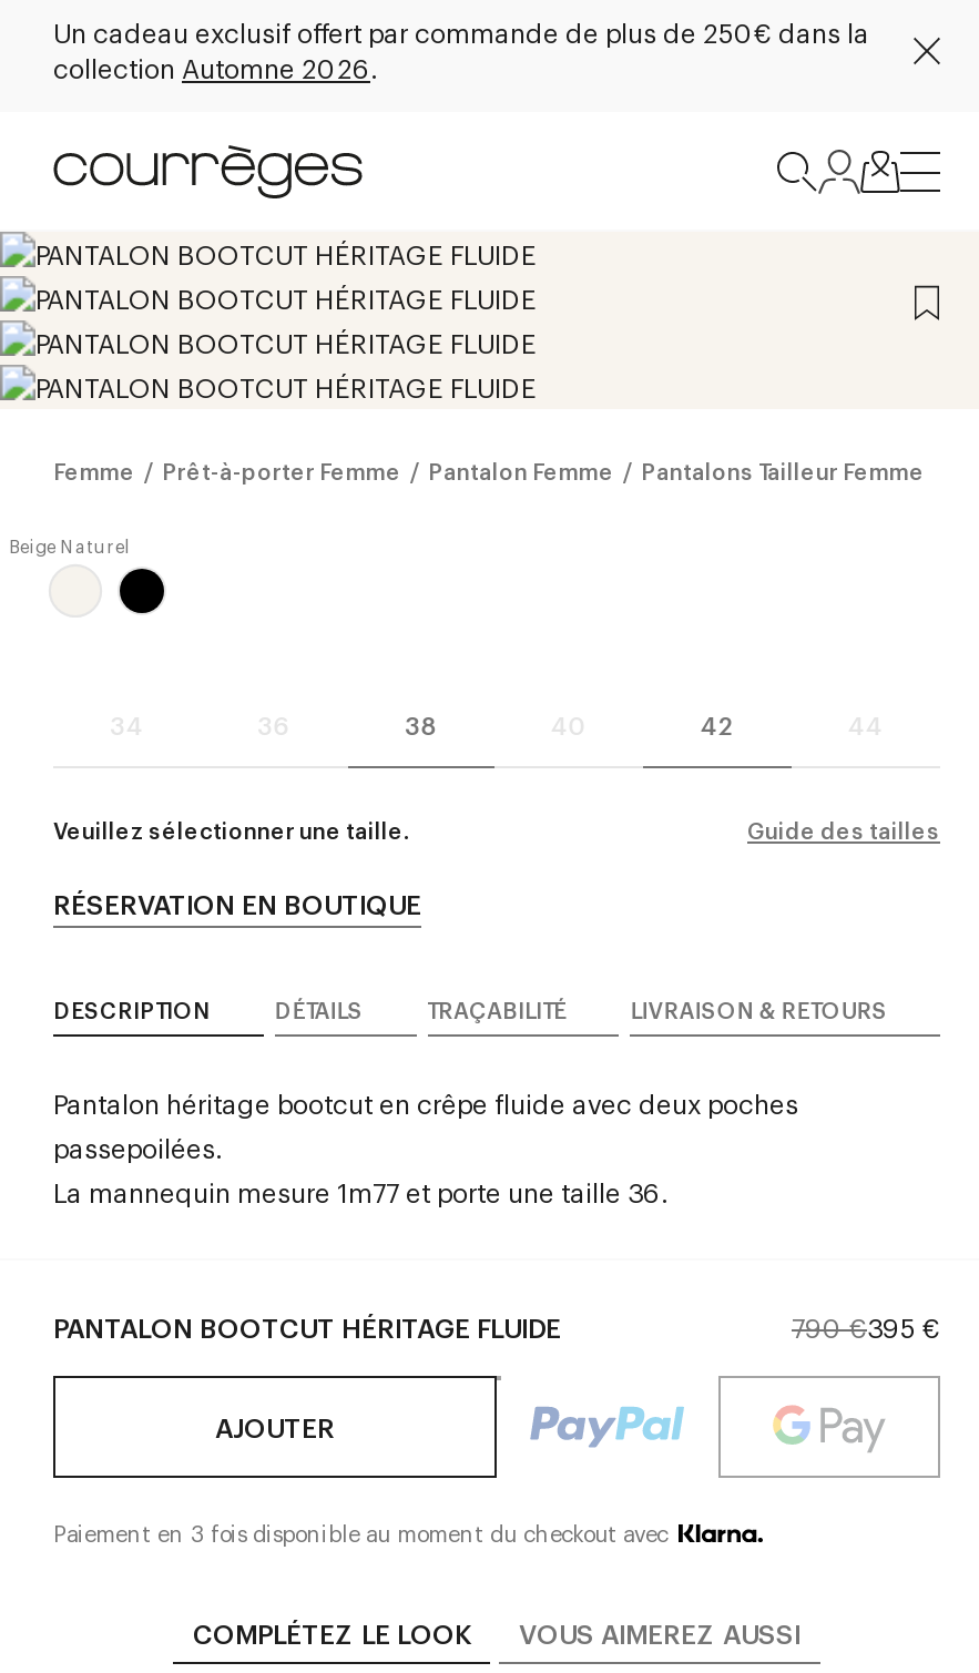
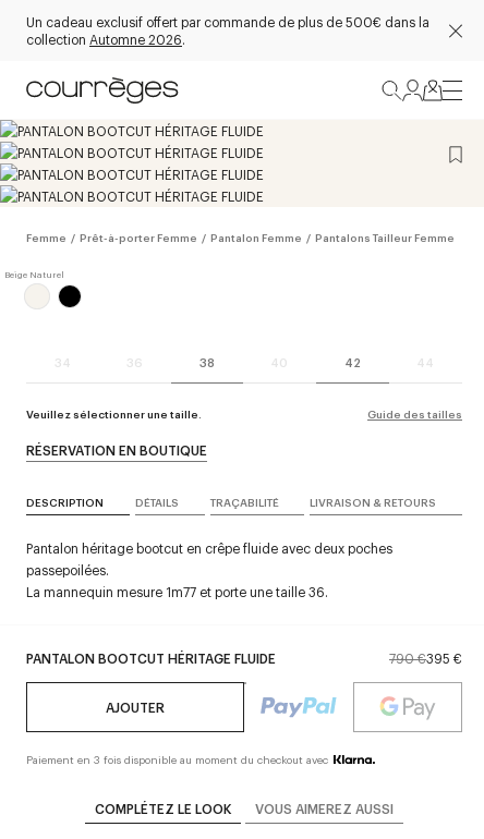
- Un cadeau exclusif offert par commande de plus de 250€ dans la
+ Un cadeau exclusif offert par commande de plus de 500€ dans la
